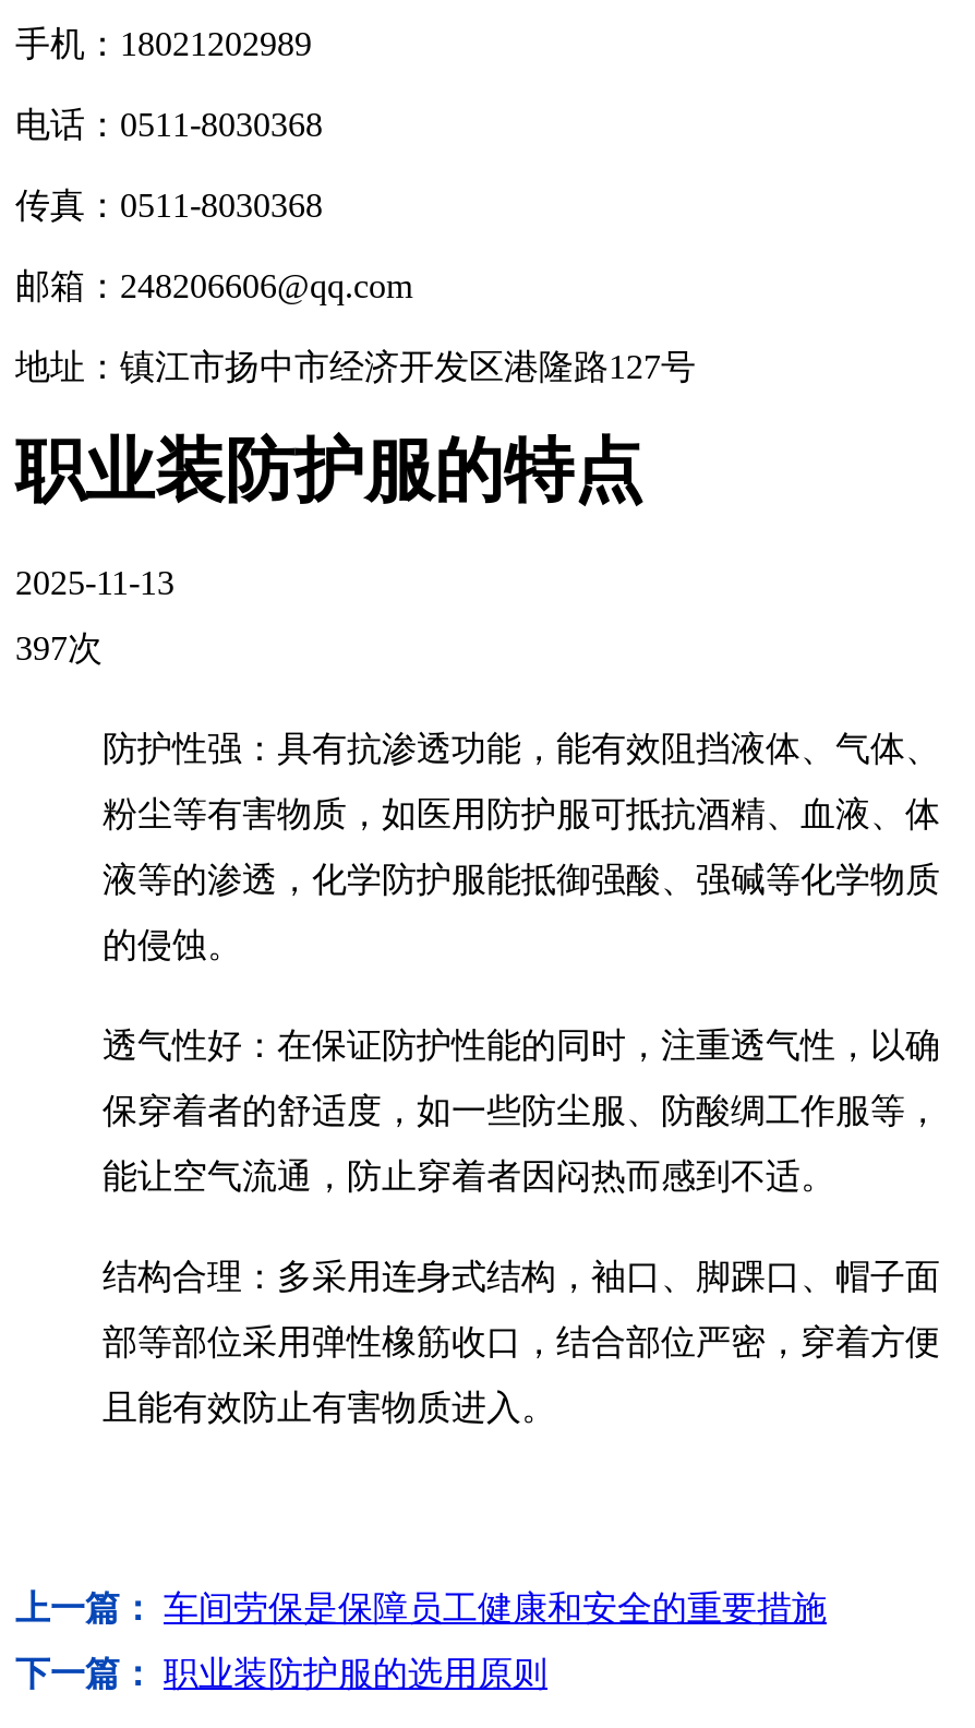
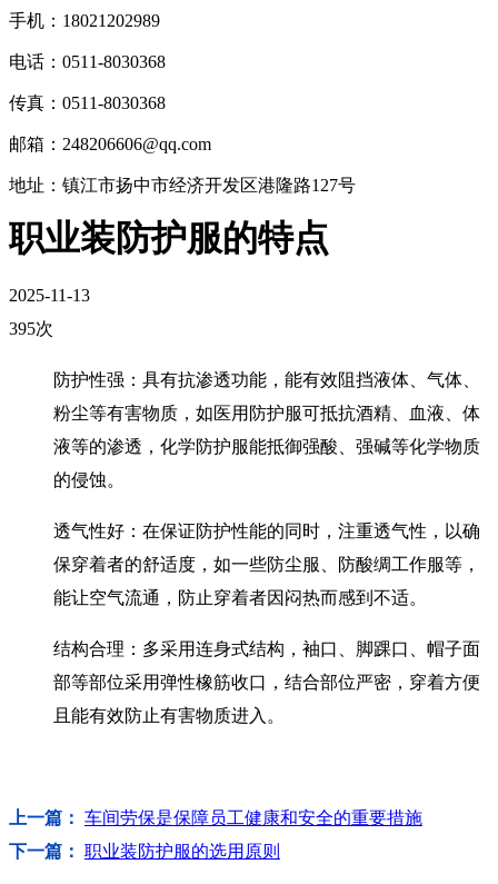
- 397次
+ 395次
